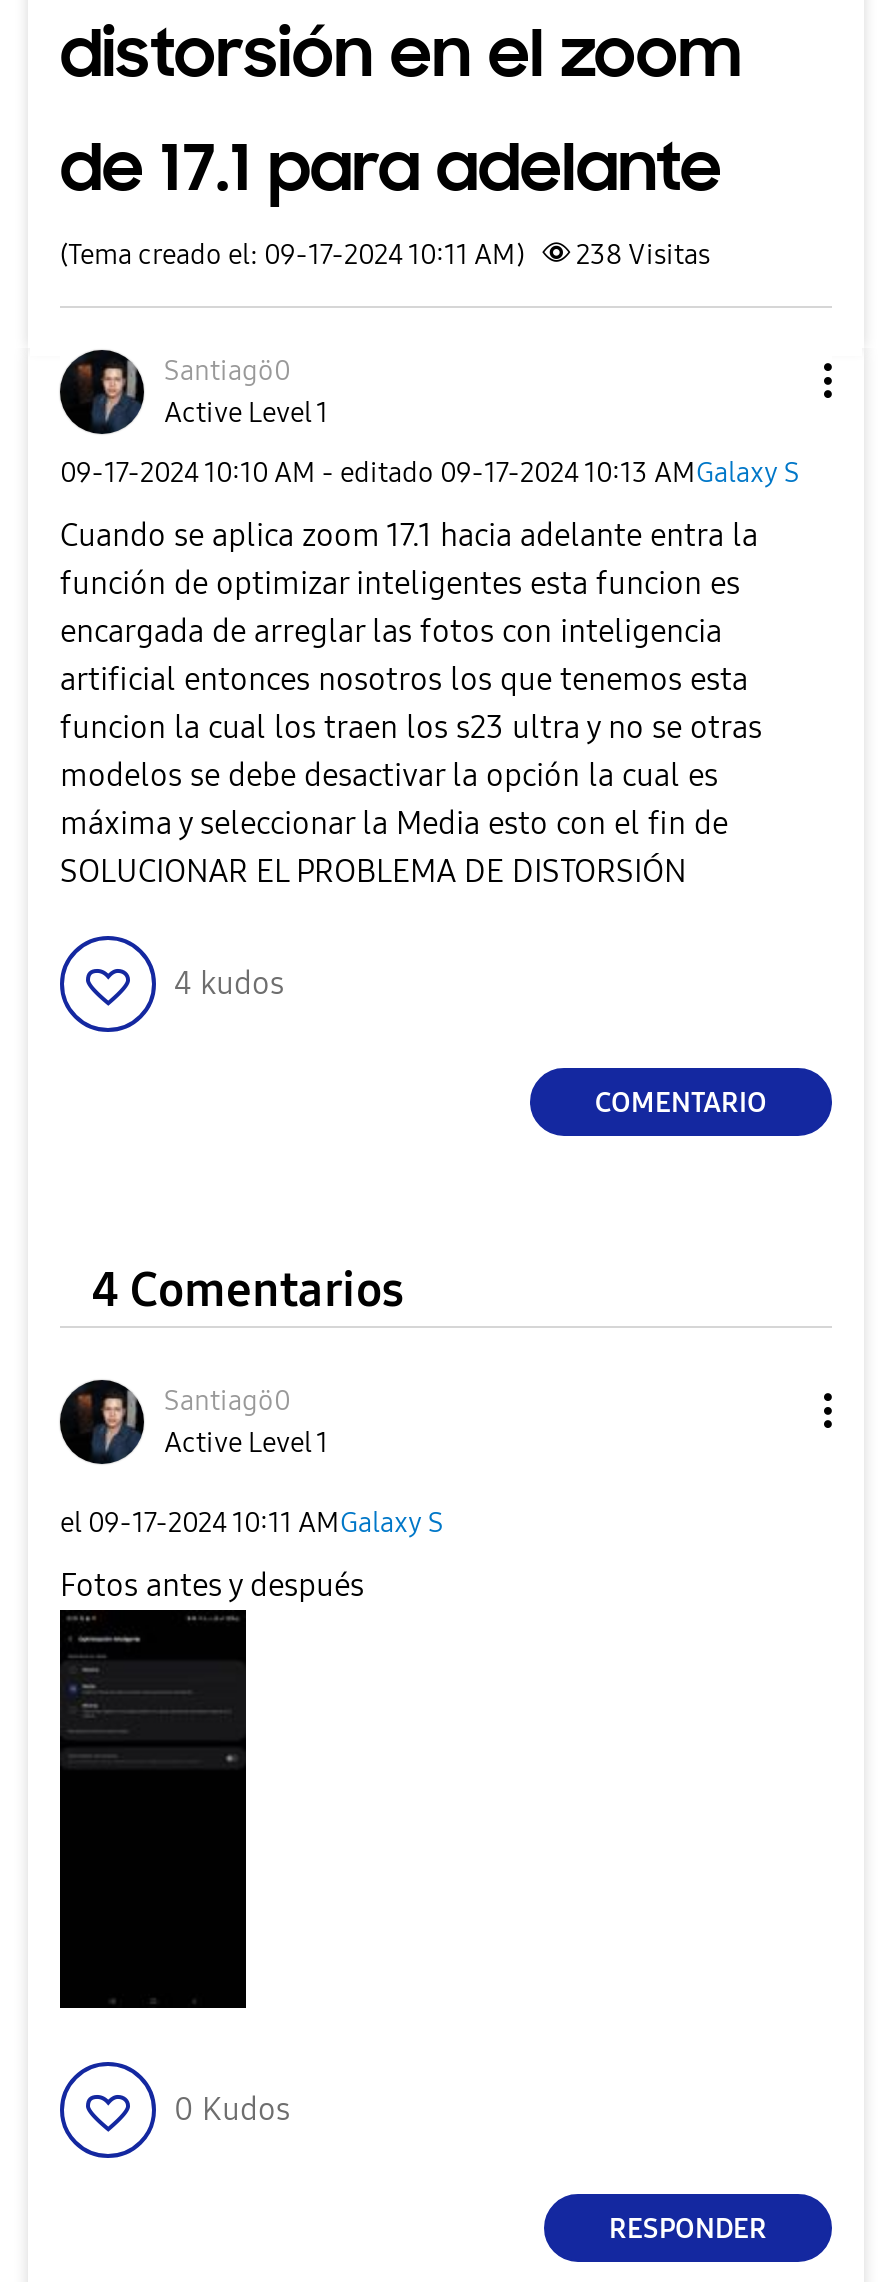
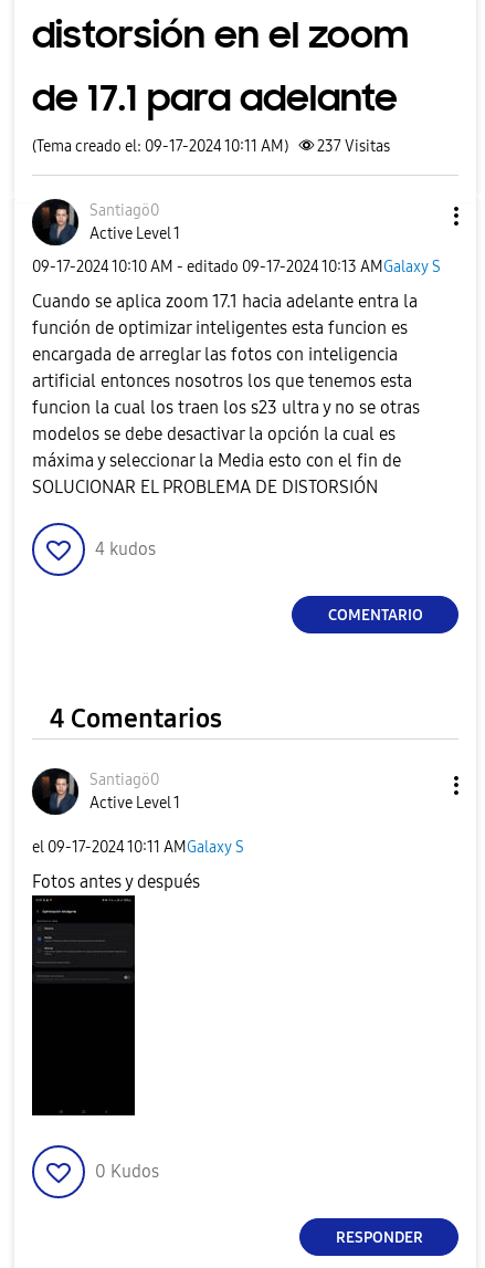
- (Tema creado el: 09-17-2024 10:11 AM) 238 Visitas
+ (Tema creado el: 09-17-2024 10:11 AM) 237 Visitas
